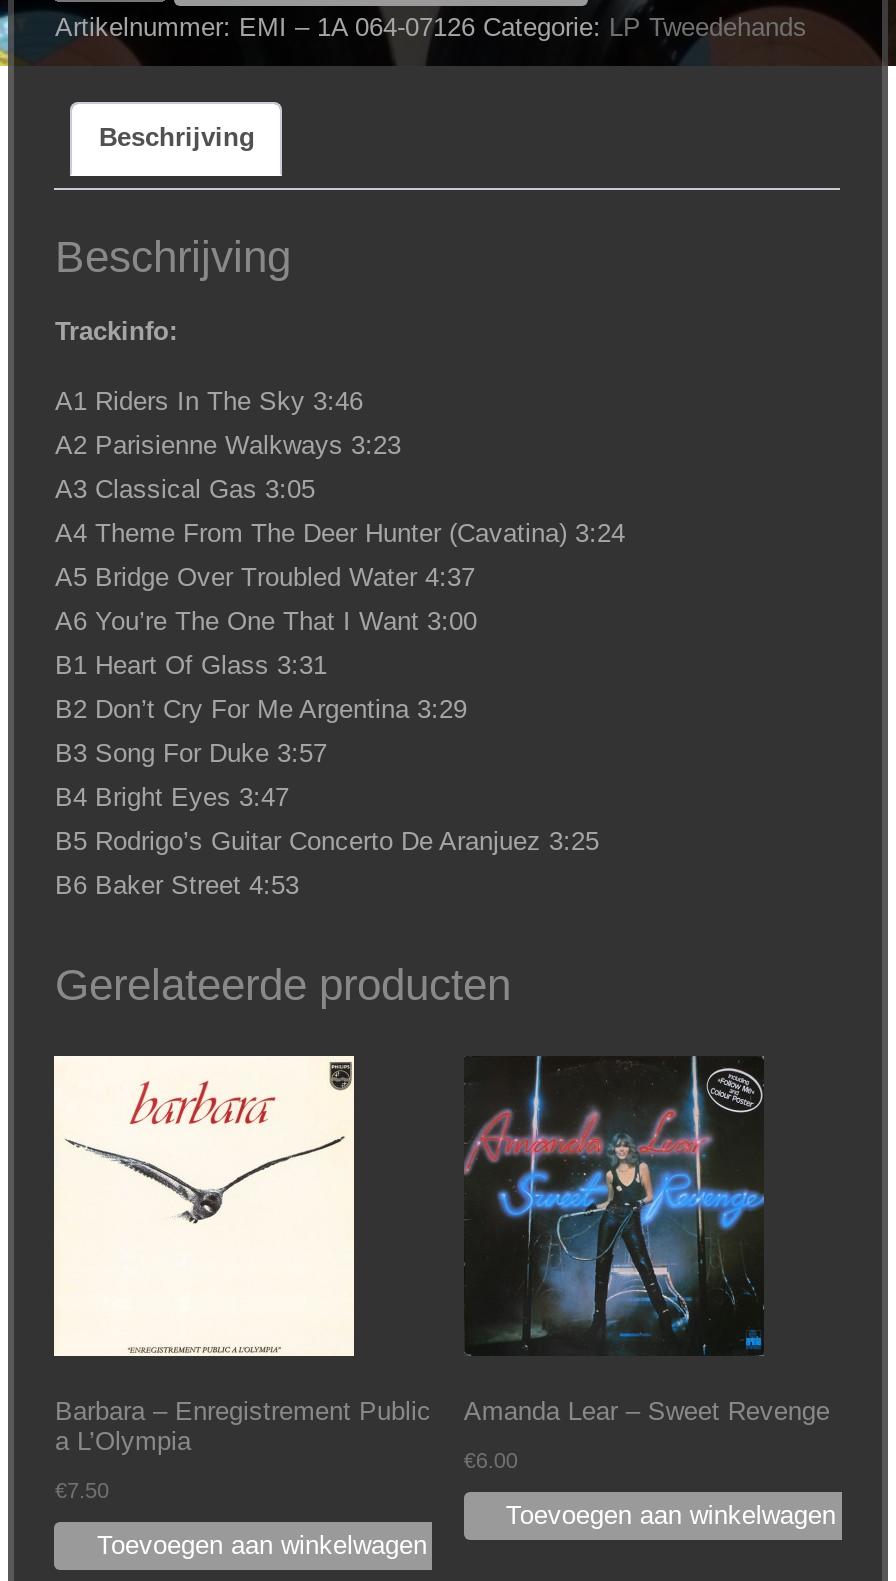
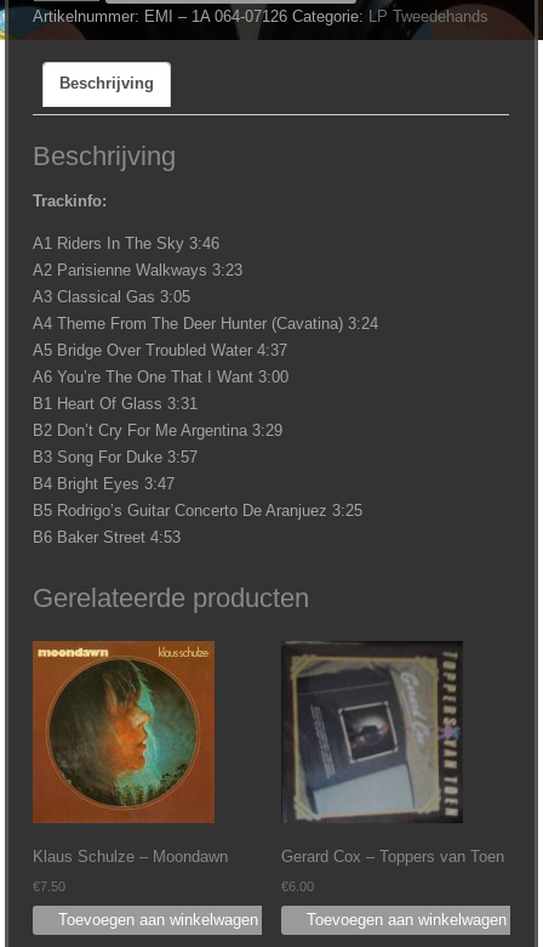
- [image]
- Barbara – Enregistrement Public
- a L’Olympia
+ [image]
+ Klaus Schulze – Moondawn

- [image]
- Amanda Lear – Sweet Revenge
+ [image]
+ Gerard Cox – Toppers van Toen
